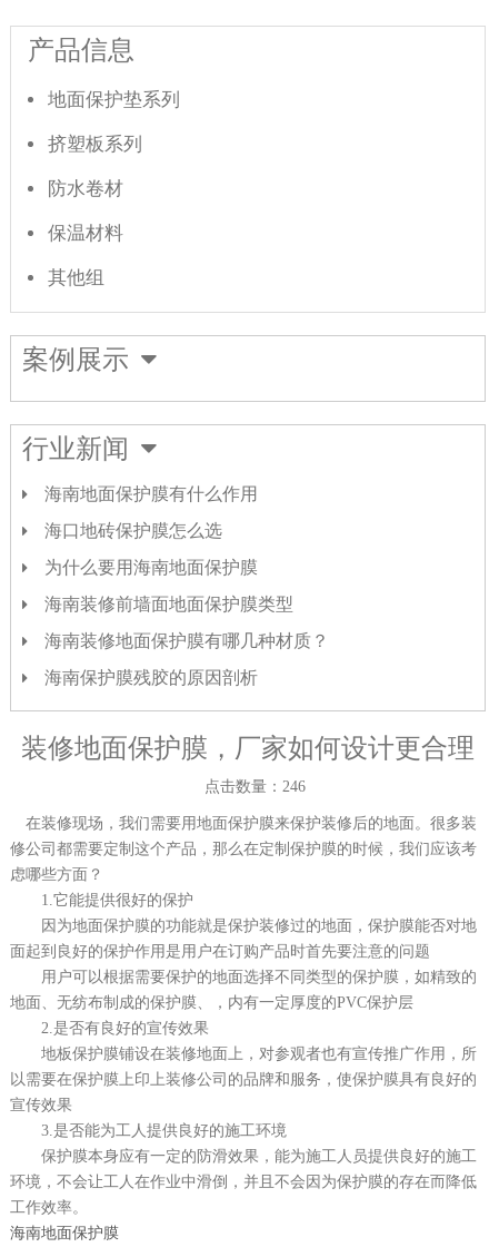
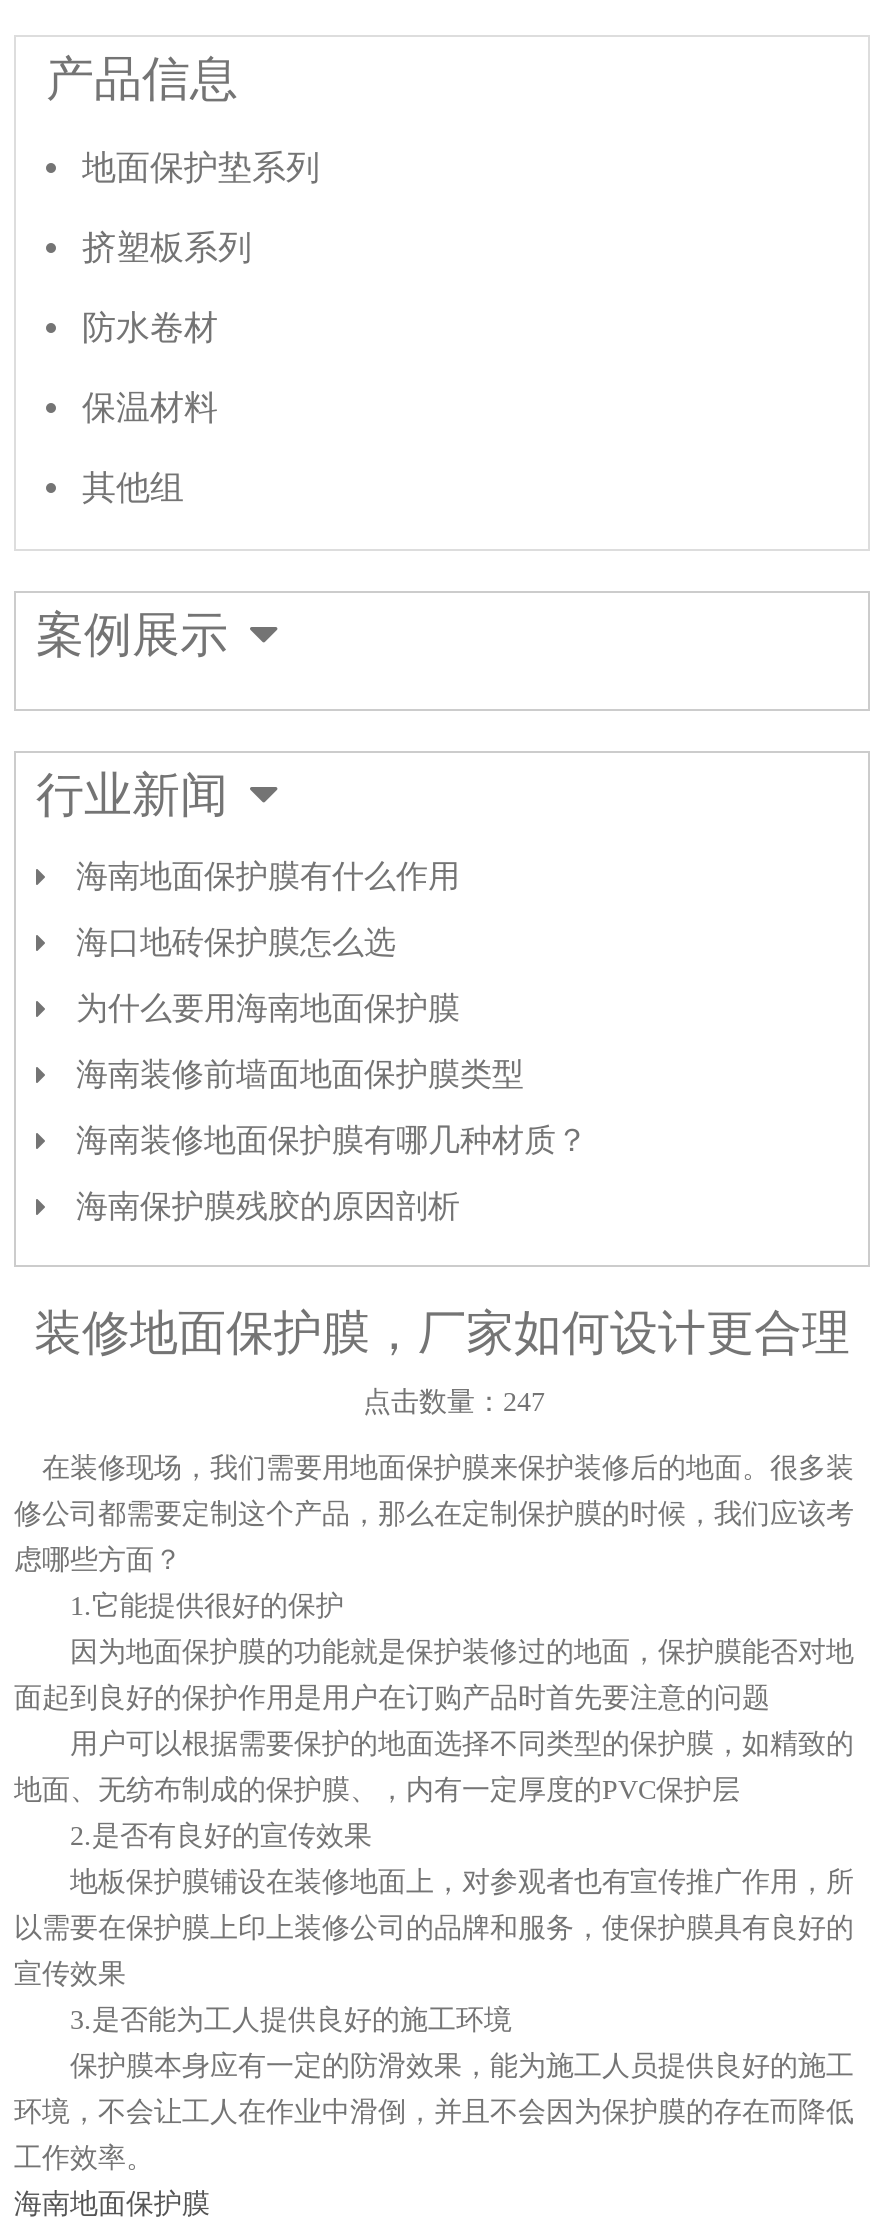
- 点击数量：246
+ 点击数量：247
